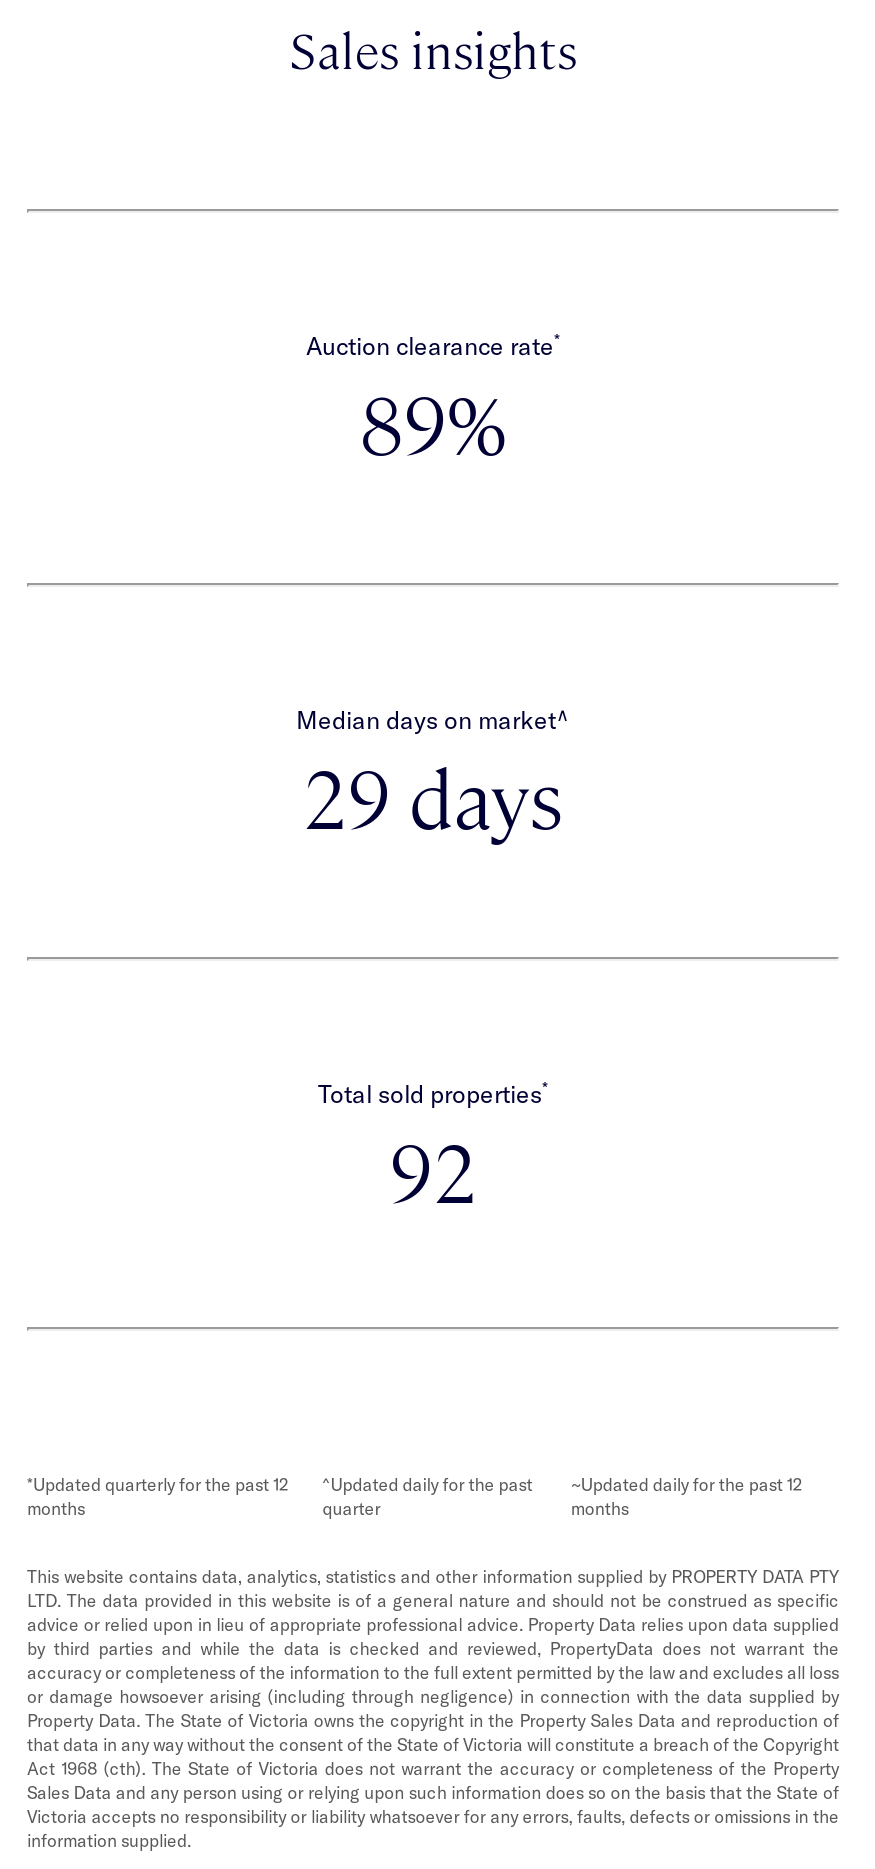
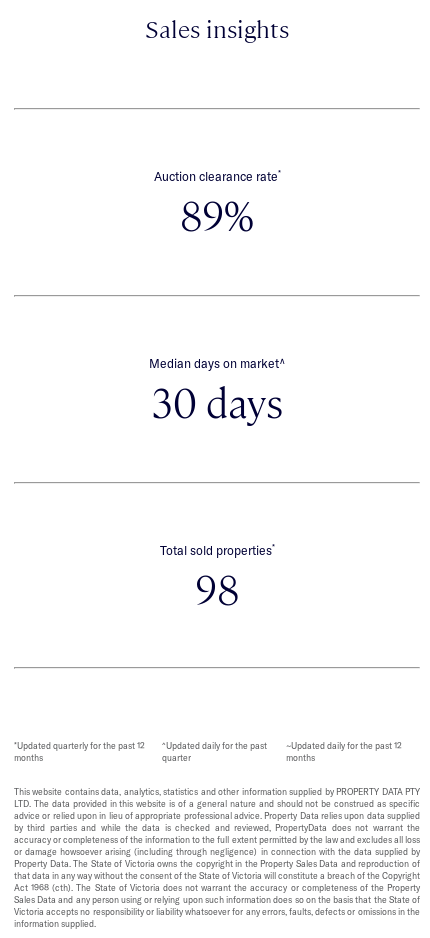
- 29 days
+ 30 days

- 92
+ 98
